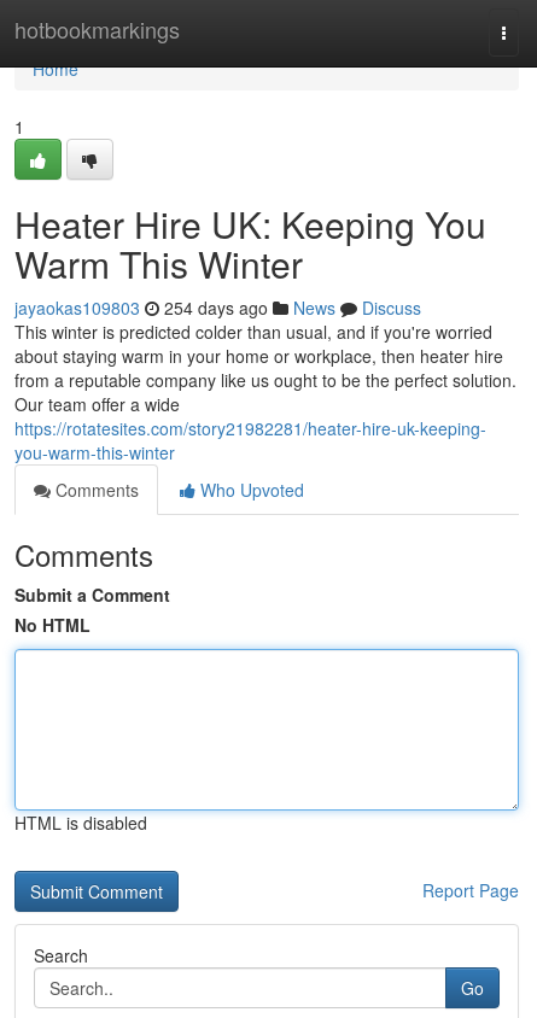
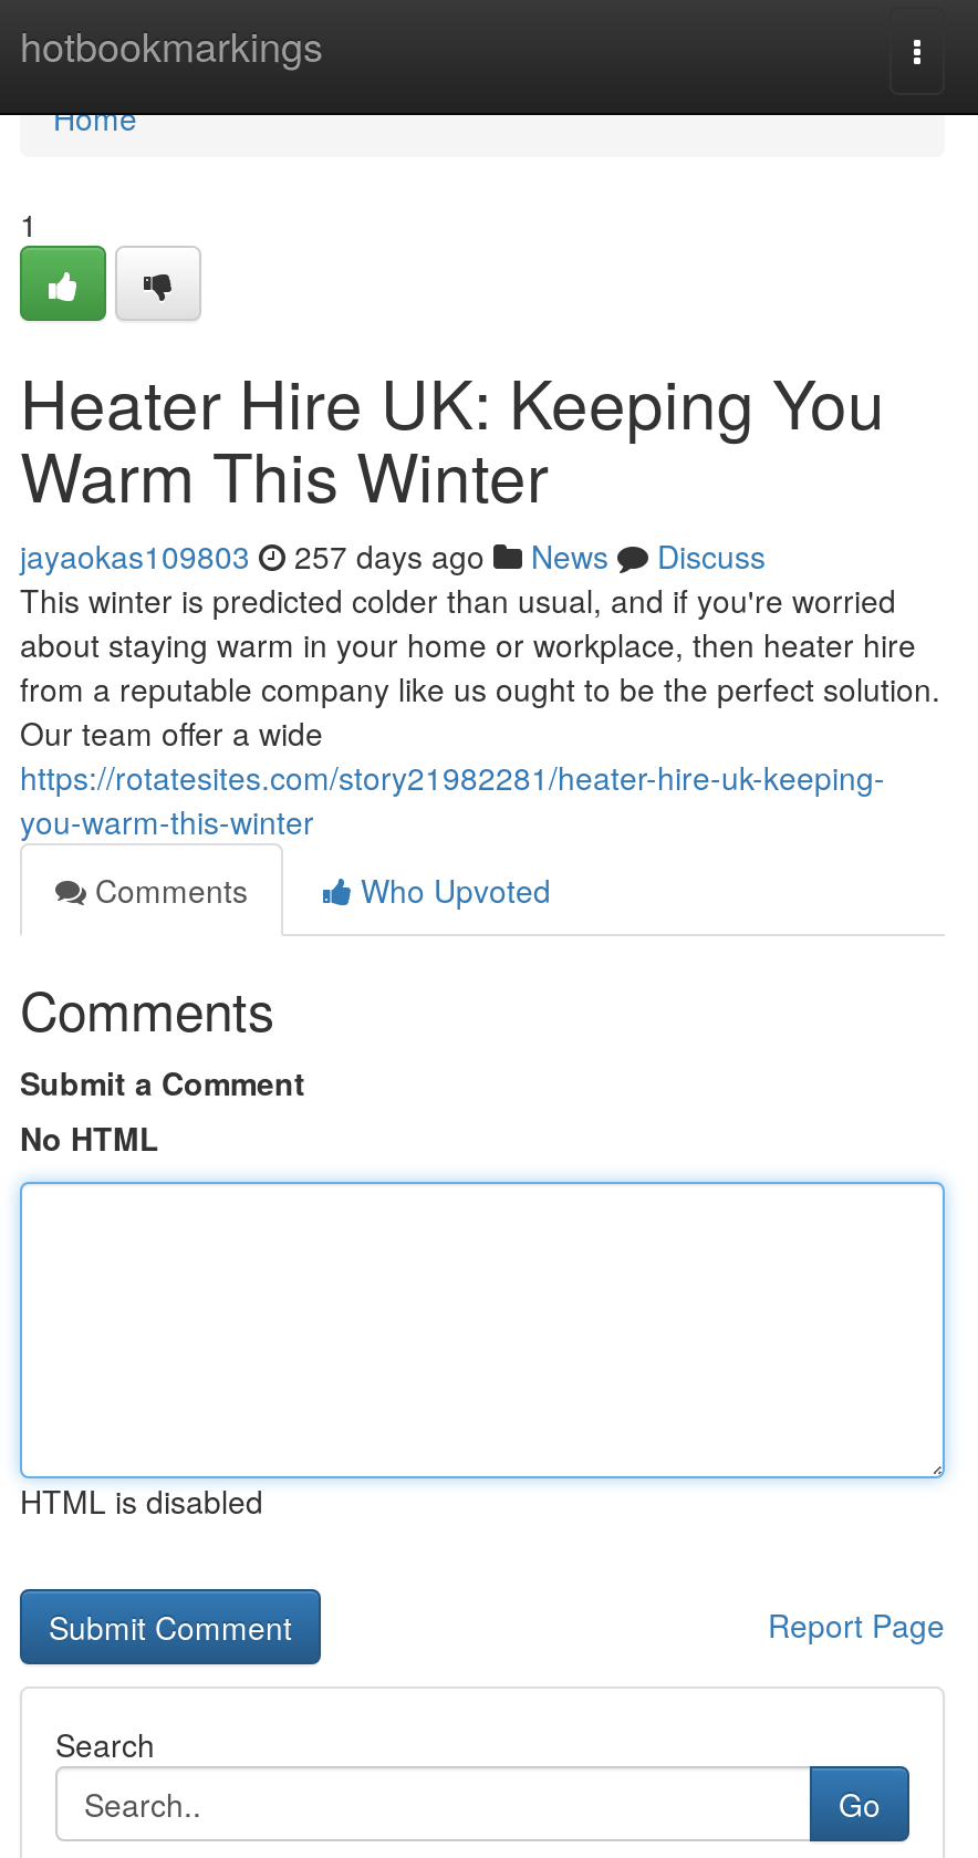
- jayaokas109803 254 days ago News Discuss
+ jayaokas109803 257 days ago News Discuss
